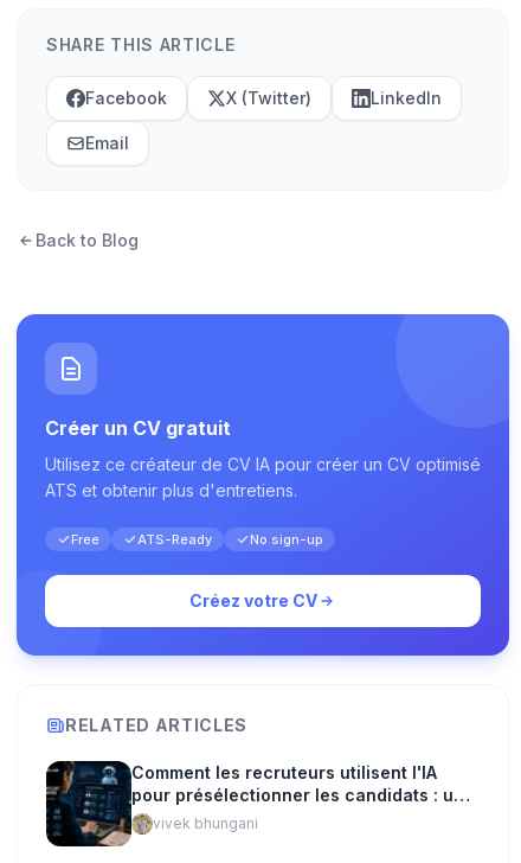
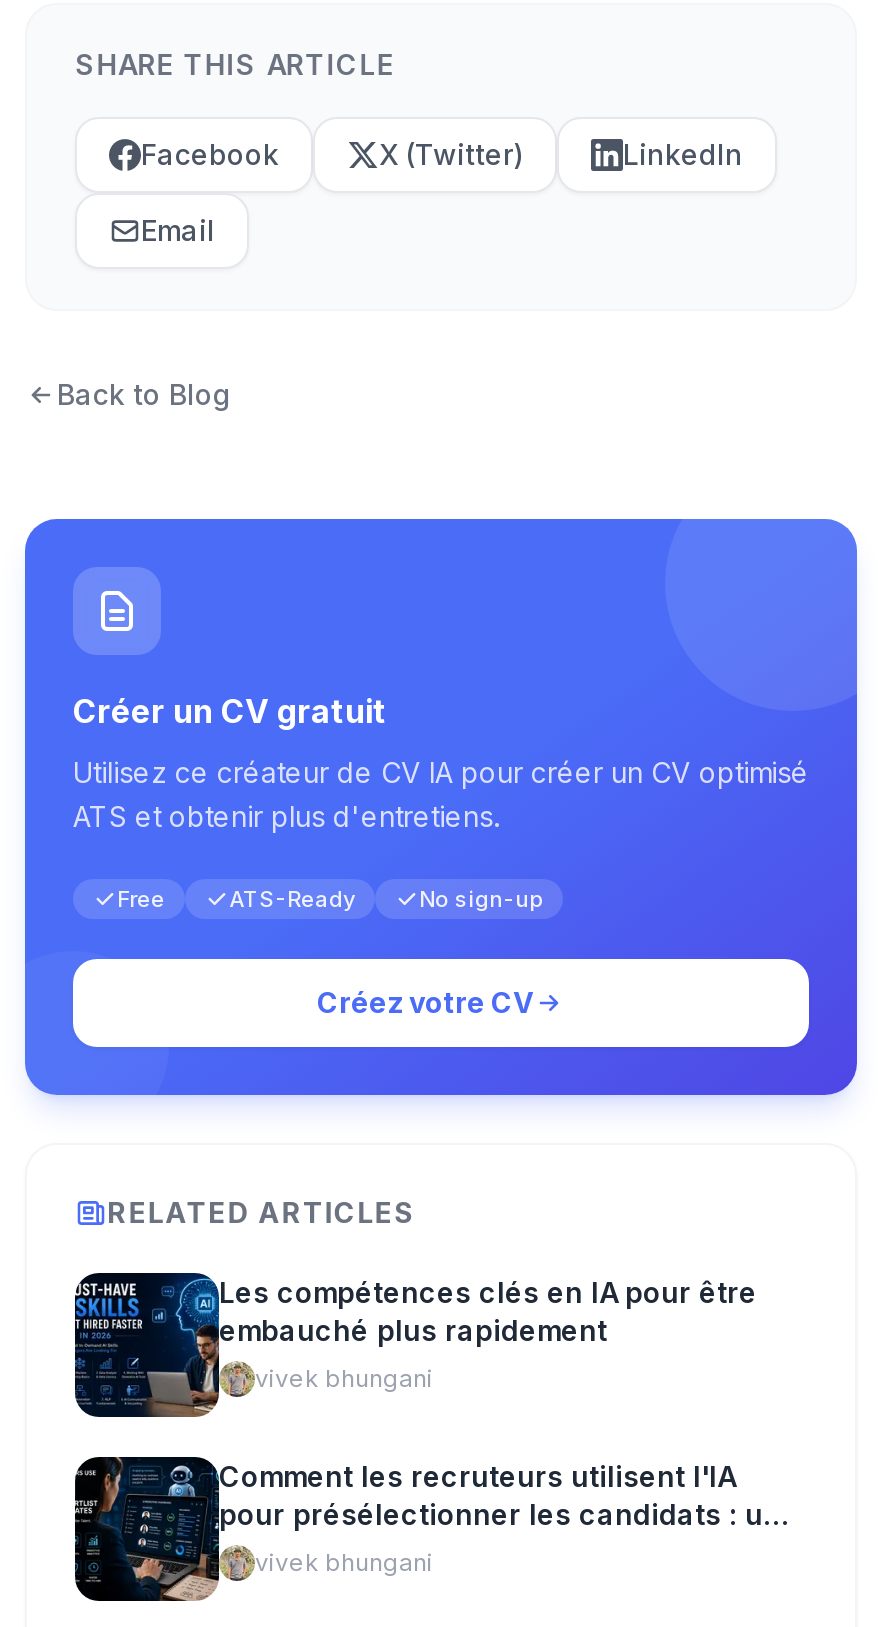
+ [image]
+ Les compétences clés en IA pour être
+ embauché plus rapidement
+ vivek bhungani
